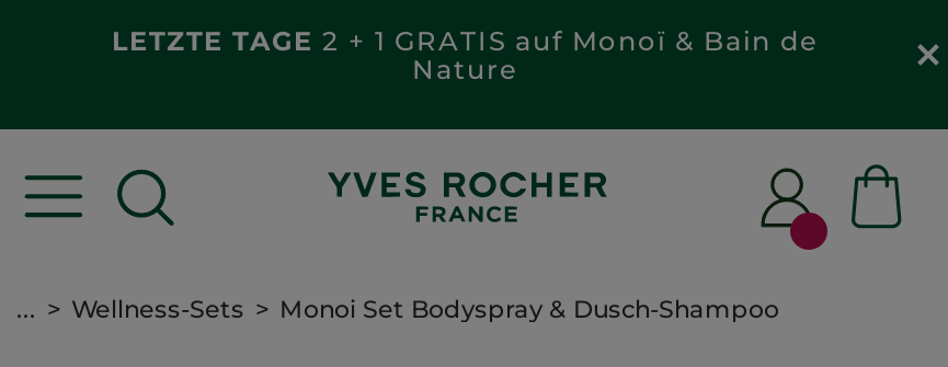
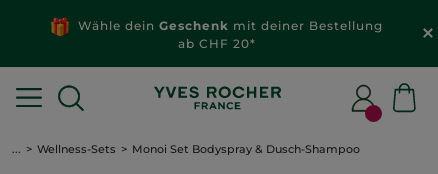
- LETZTE TAGE 2 + 1 GRATIS auf Monoï & Bain de
- Nature
+ Wähle dein Geschenk mit deiner Bestellung
+ ab CHF 20*
